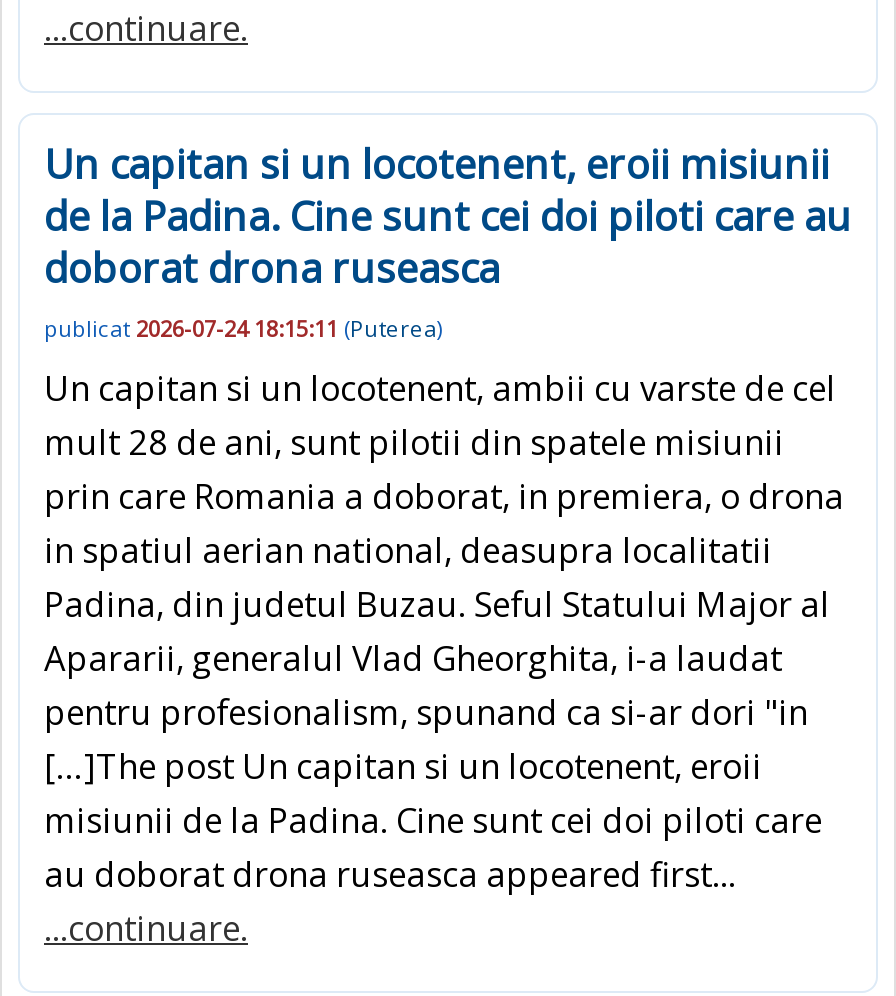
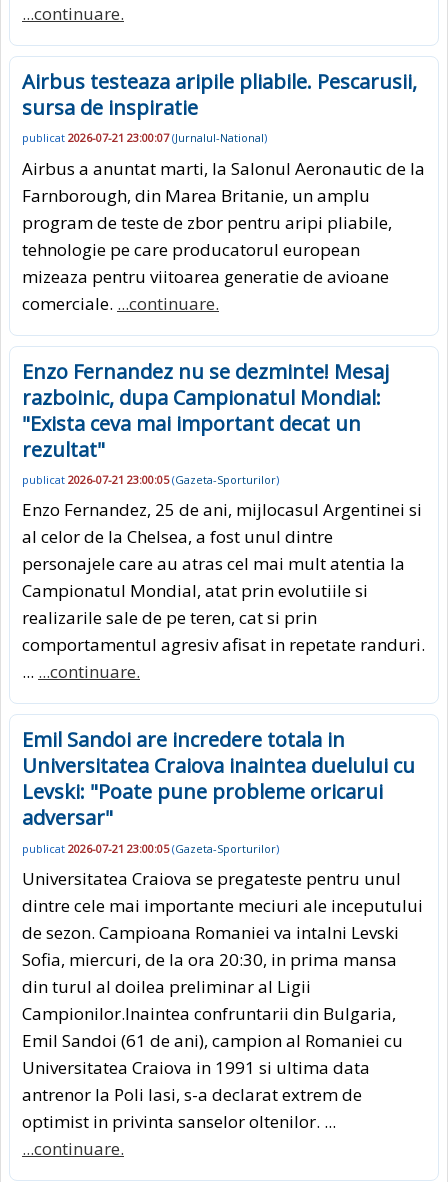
- Un capitan si un locotenent, eroii misiunii
- de la Padina. Cine sunt cei doi piloti care au
- doborat drona ruseasca
- publicat 2026-07-24 18:15:11 (Puterea)
- Un capitan si un locotenent, ambii cu varste de cel
- mult 28 de ani, sunt pilotii din spatele misiunii
- prin care Romania a doborat, in premiera, o drona
- in spatiul aerian national, deasupra localitatii
- Padina, din judetul Buzau. Seful Statului Major al
- Apararii, generalul Vlad Gheorghita, i-a laudat
- pentru profesionalism, spunand ca si-ar dori "in
- […]The post Un capitan si un locotenent, eroii
- misiunii de la Padina. Cine sunt cei doi piloti care
- au doborat drona ruseasca appeared first...
+ Airbus testeaza aripile pliabile. Pescarusii,
+ sursa de inspiratie
+ publicat 2026-07-21 23:00:07 (Jurnalul-National)
+ Airbus a anuntat marti, la Salonul Aeronautic de la
+ Farnborough, din Marea Britanie, un amplu
+ program de teste de zbor pentru aripi pliabile,
+ tehnologie pe care producatorul european
+ mizeaza pentru viitoarea generatie de avioane
+ comerciale....continuare.
+ Enzo Fernandez nu se dezminte! Mesaj
+ razboinic, dupa Campionatul Mondial:
+ "Exista ceva mai important decat un
+ rezultat"
+ publicat 2026-07-21 23:00:05 (Gazeta-Sporturilor)
+ Enzo Fernandez, 25 de ani, mijlocasul Argentinei si
+ al celor de la Chelsea, a fost unul dintre
+ personajele care au atras cel mai mult atentia la
+ Campionatul Mondial, atat prin evolutiile si
+ realizarile sale de pe teren, cat si prin
+ comportamentul agresiv afisat in repetate randuri.
+ ......continuare.
+ Emil Sandoi are incredere totala in
+ Universitatea Craiova inaintea duelului cu
+ Levski: "Poate pune probleme oricarui
+ adversar"
+ publicat 2026-07-21 23:00:05 (Gazeta-Sporturilor)
+ Universitatea Craiova se pregateste pentru unul
+ dintre cele mai importante meciuri ale inceputului
+ de sezon. Campioana Romaniei va intalni Levski
+ Sofia, miercuri, de la ora 20:30, in prima mansa
+ din turul al doilea preliminar al Ligii
+ Campionilor.Inaintea confruntarii din Bulgaria,
+ Emil Sandoi (61 de ani), campion al Romaniei cu
+ Universitatea Craiova in 1991 si ultima data
+ antrenor la Poli Iasi, s-a declarat extrem de
+ optimist in privinta sanselor oltenilor. ...
